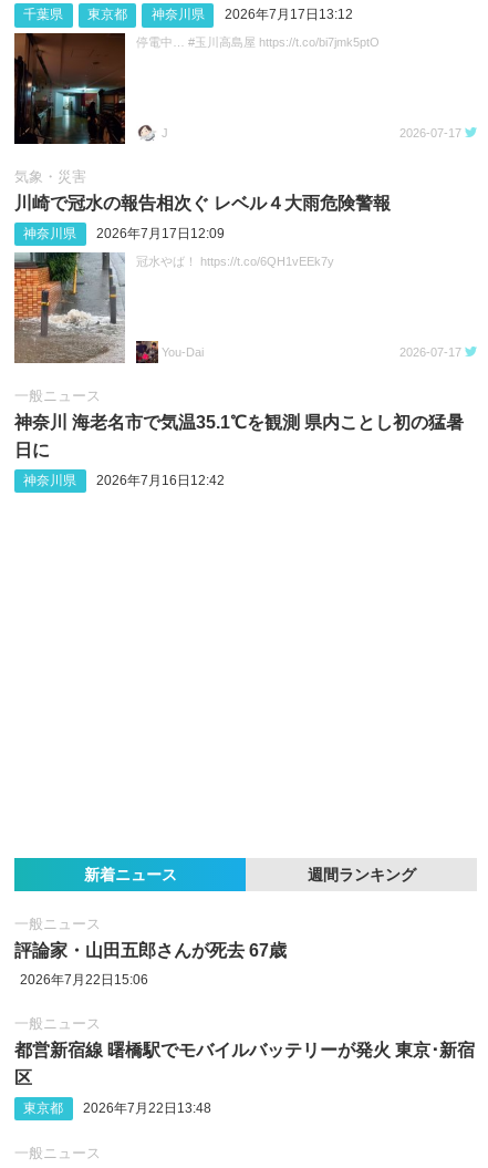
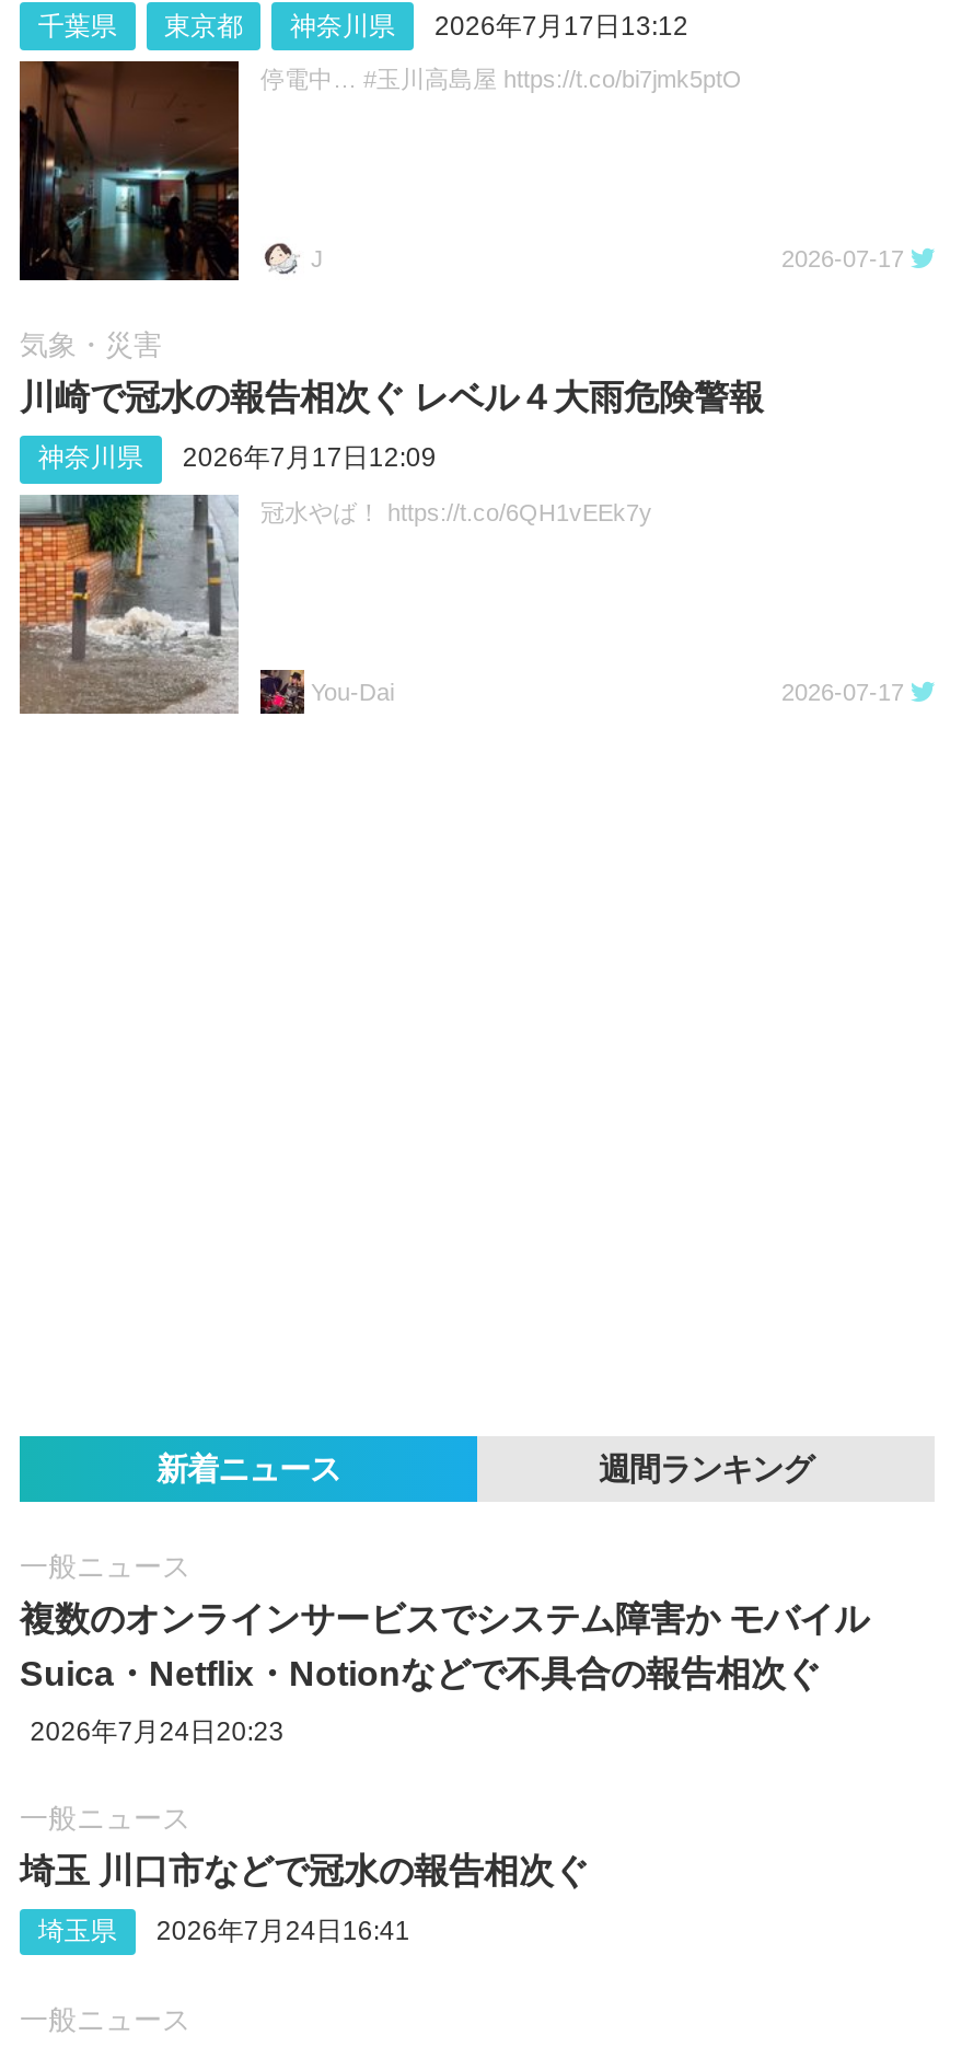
- 一般ニュース
- 神奈川 海老名市で気温35.1℃を観測 県内ことし初の猛暑
- 日に
- 神奈川県
- 2026年7月16日12:42

- 評論家・山田五郎さんが死去 67歳
- 2026年7月22日15:06
+ 複数のオンラインサービスでシステム障害か モバイル
+ Suica・Netflix・Notionなどで不具合の報告相次ぐ
+ 2026年7月24日20:23

- 都営新宿線 曙橋駅でモバイルバッテリーが発火 東京･新宿
- 区
- 東京都
- 2026年7月22日13:48
+ 埼玉 川口市などで冠水の報告相次ぐ
+ 埼玉県
+ 2026年7月24日16:41
